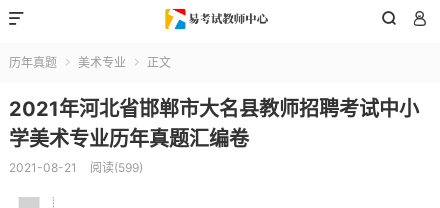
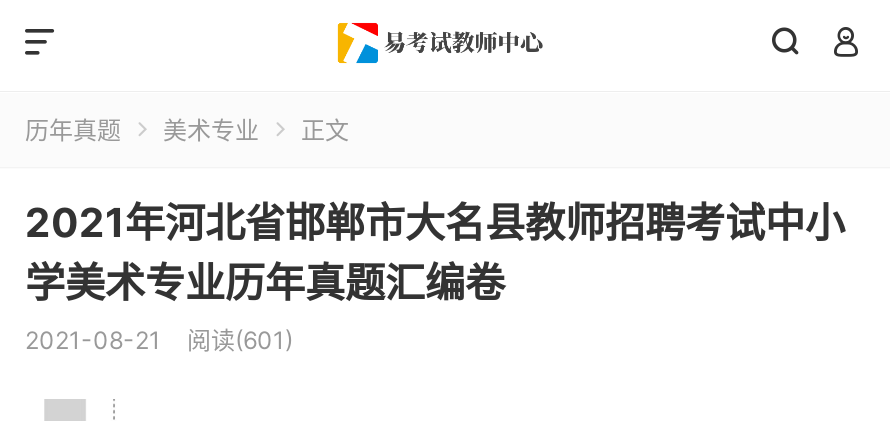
- 2021-08-21 阅读(599)
+ 2021-08-21 阅读(601)
